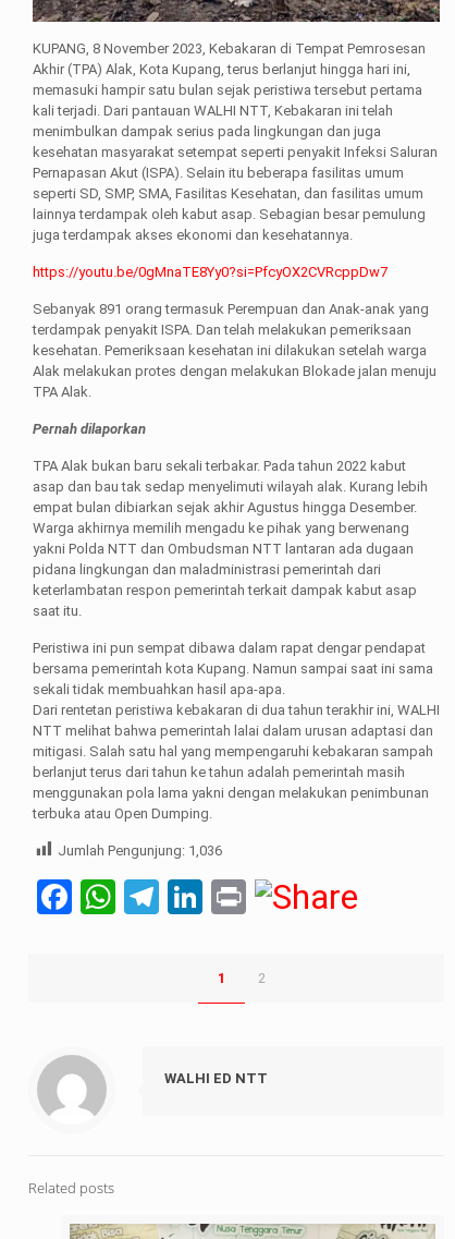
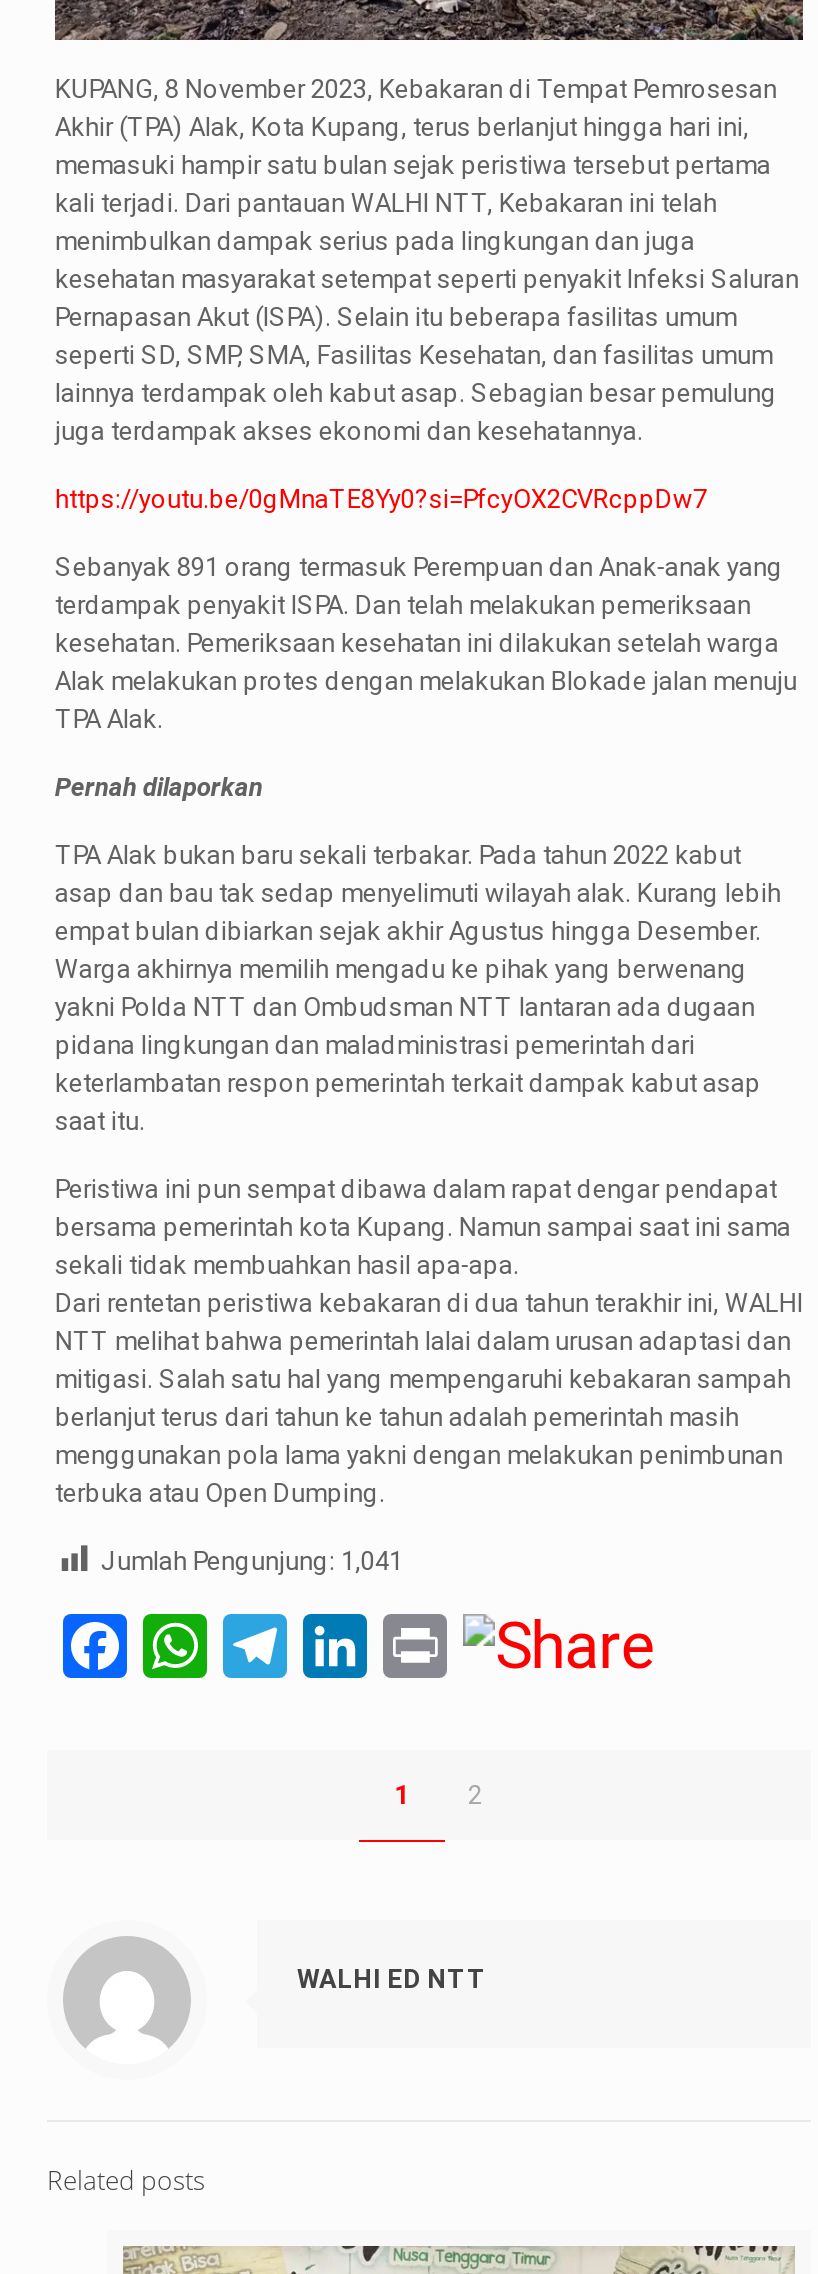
- Jumlah Pengunjung: 1,036
+ Jumlah Pengunjung: 1,041
